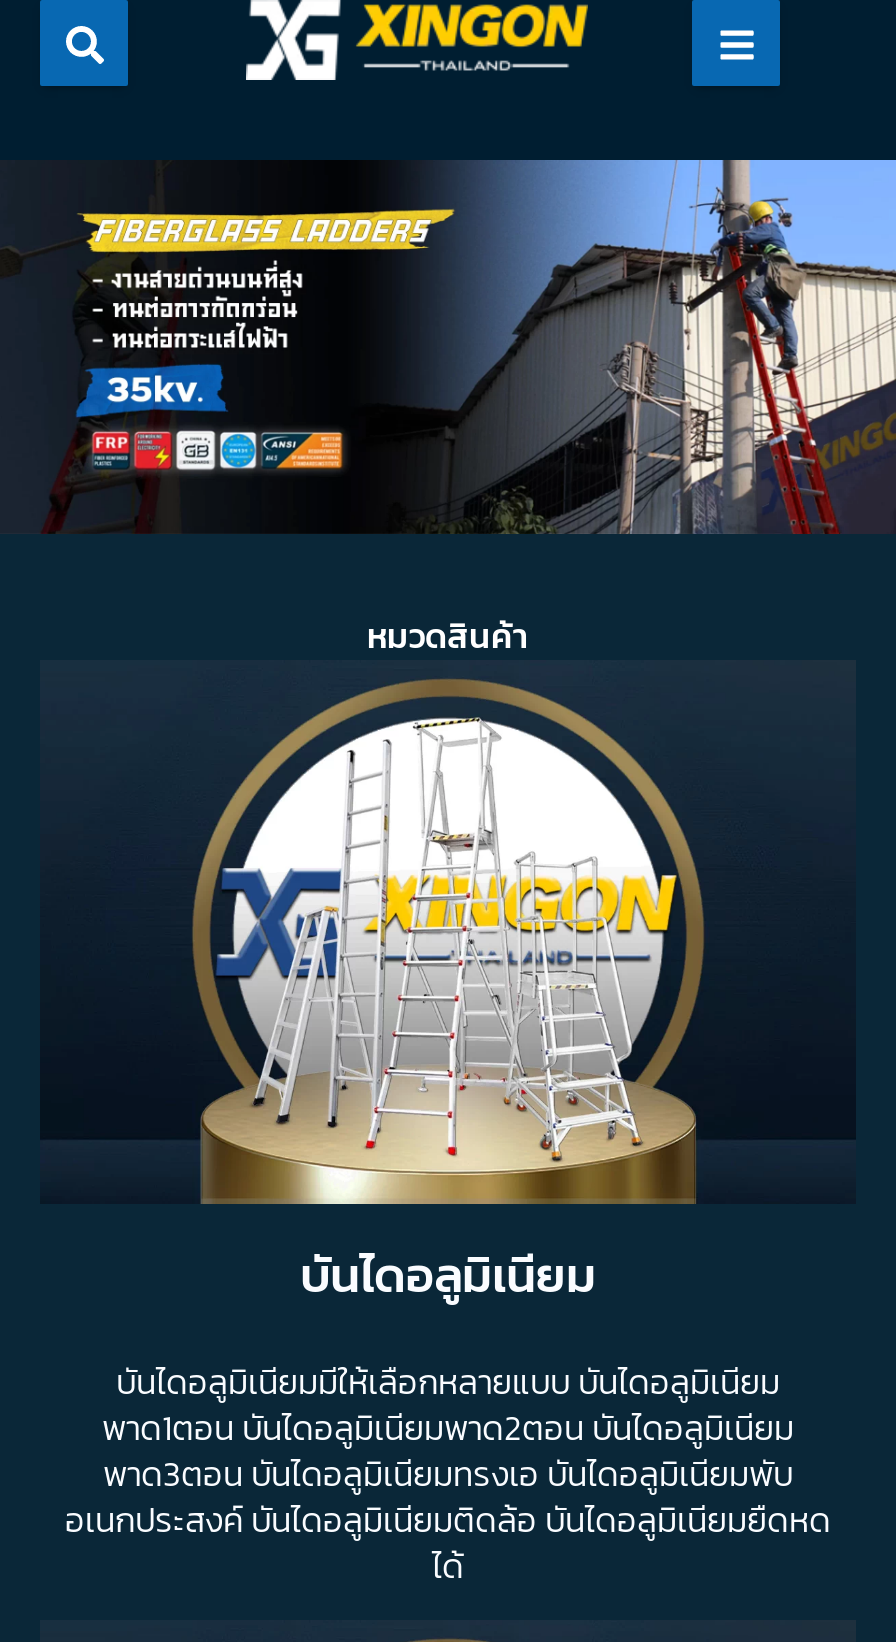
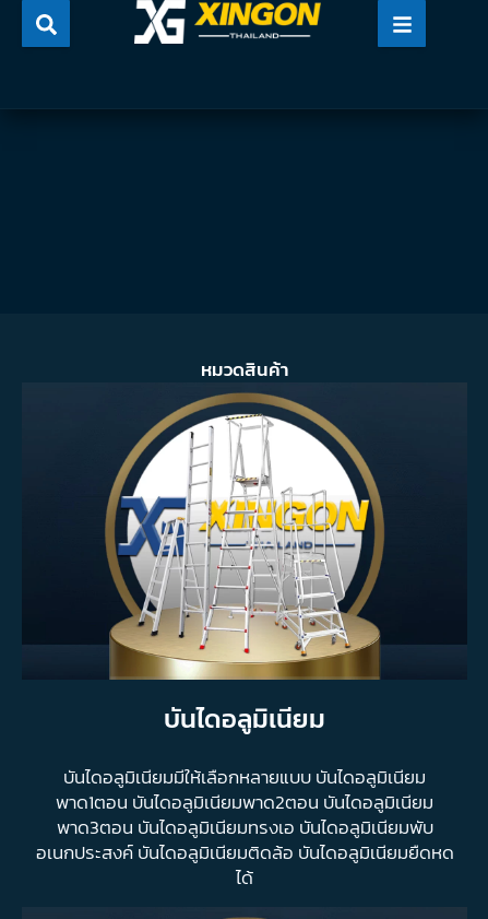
- [image]
